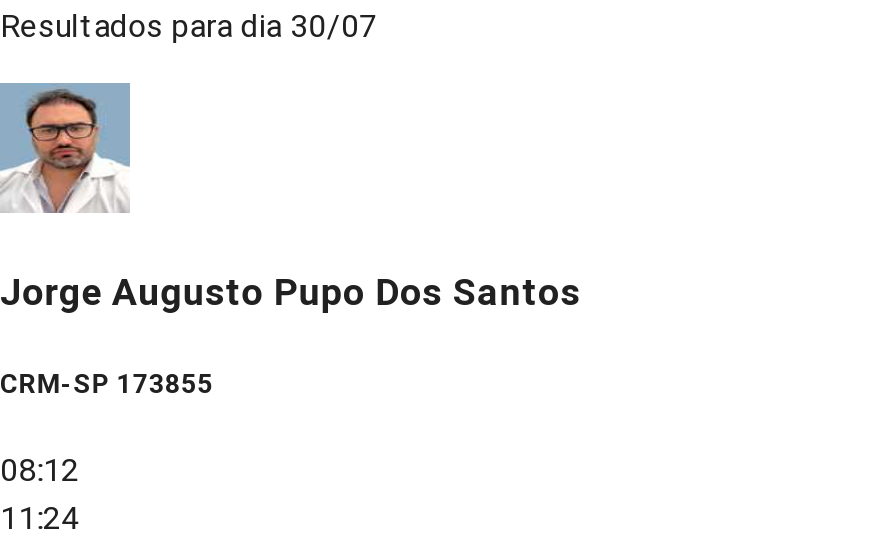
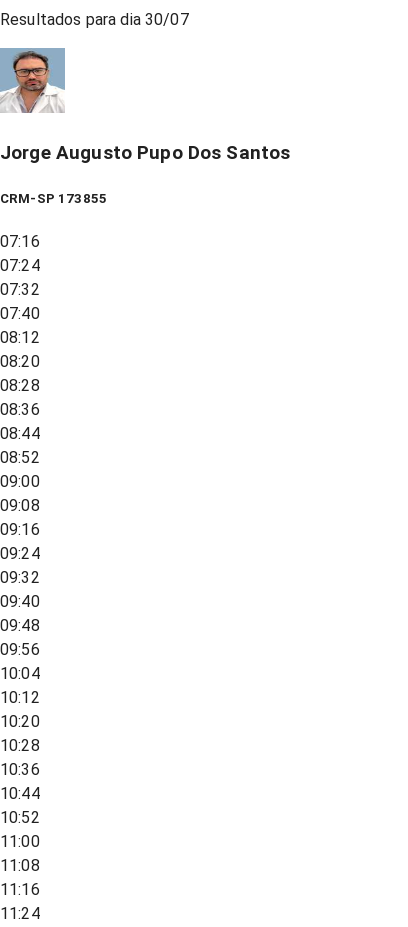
+ 07:16
+ 07:24
+ 07:32
+ 07:40

+ 08:20
+ 08:28
+ 08:36
+ 08:44
+ 08:52
+ 09:00
+ 09:08
+ 09:16
+ 09:24
+ 09:32
+ 09:40
+ 09:48
+ 09:56
+ 10:04
+ 10:12
+ 10:20
+ 10:28
+ 10:36
+ 10:44
+ 10:52
+ 11:00
+ 11:08
+ 11:16
